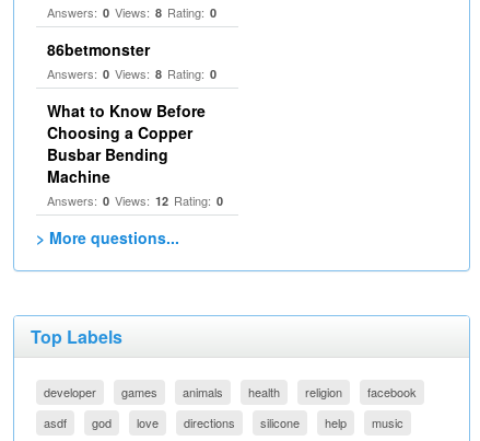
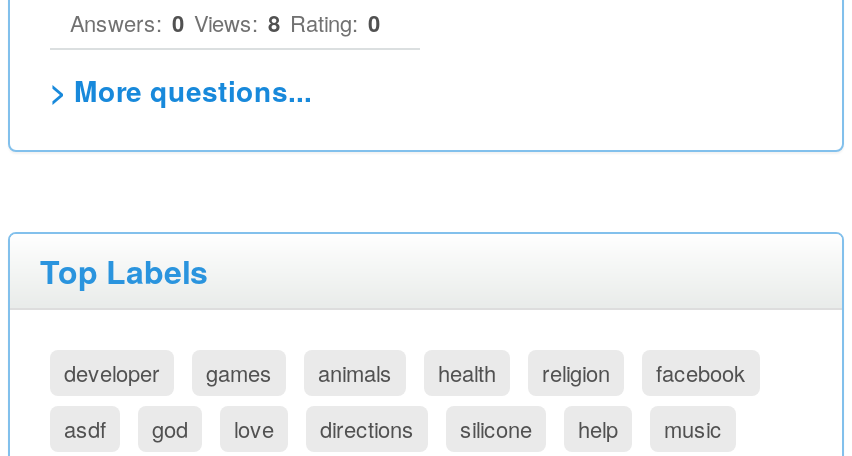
- 86betmonster
- Answers: 0 Views: 8 Rating: 0
- What to Know Before
- Choosing a Copper
- Busbar Bending
- Machine
- Answers: 0 Views: 12 Rating: 0
